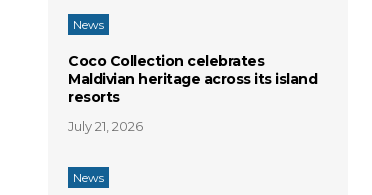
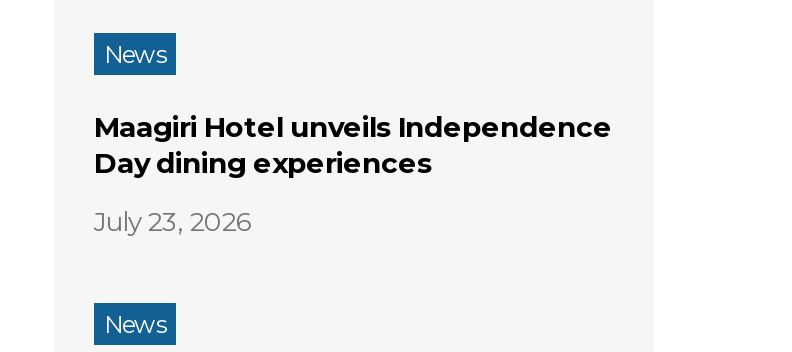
- Coco Collection celebrates
- Maldivian heritage across its island
- resorts
+ Maagiri Hotel unveils Independence
+ Day dining experiences

- July 21, 2026
+ July 23, 2026
